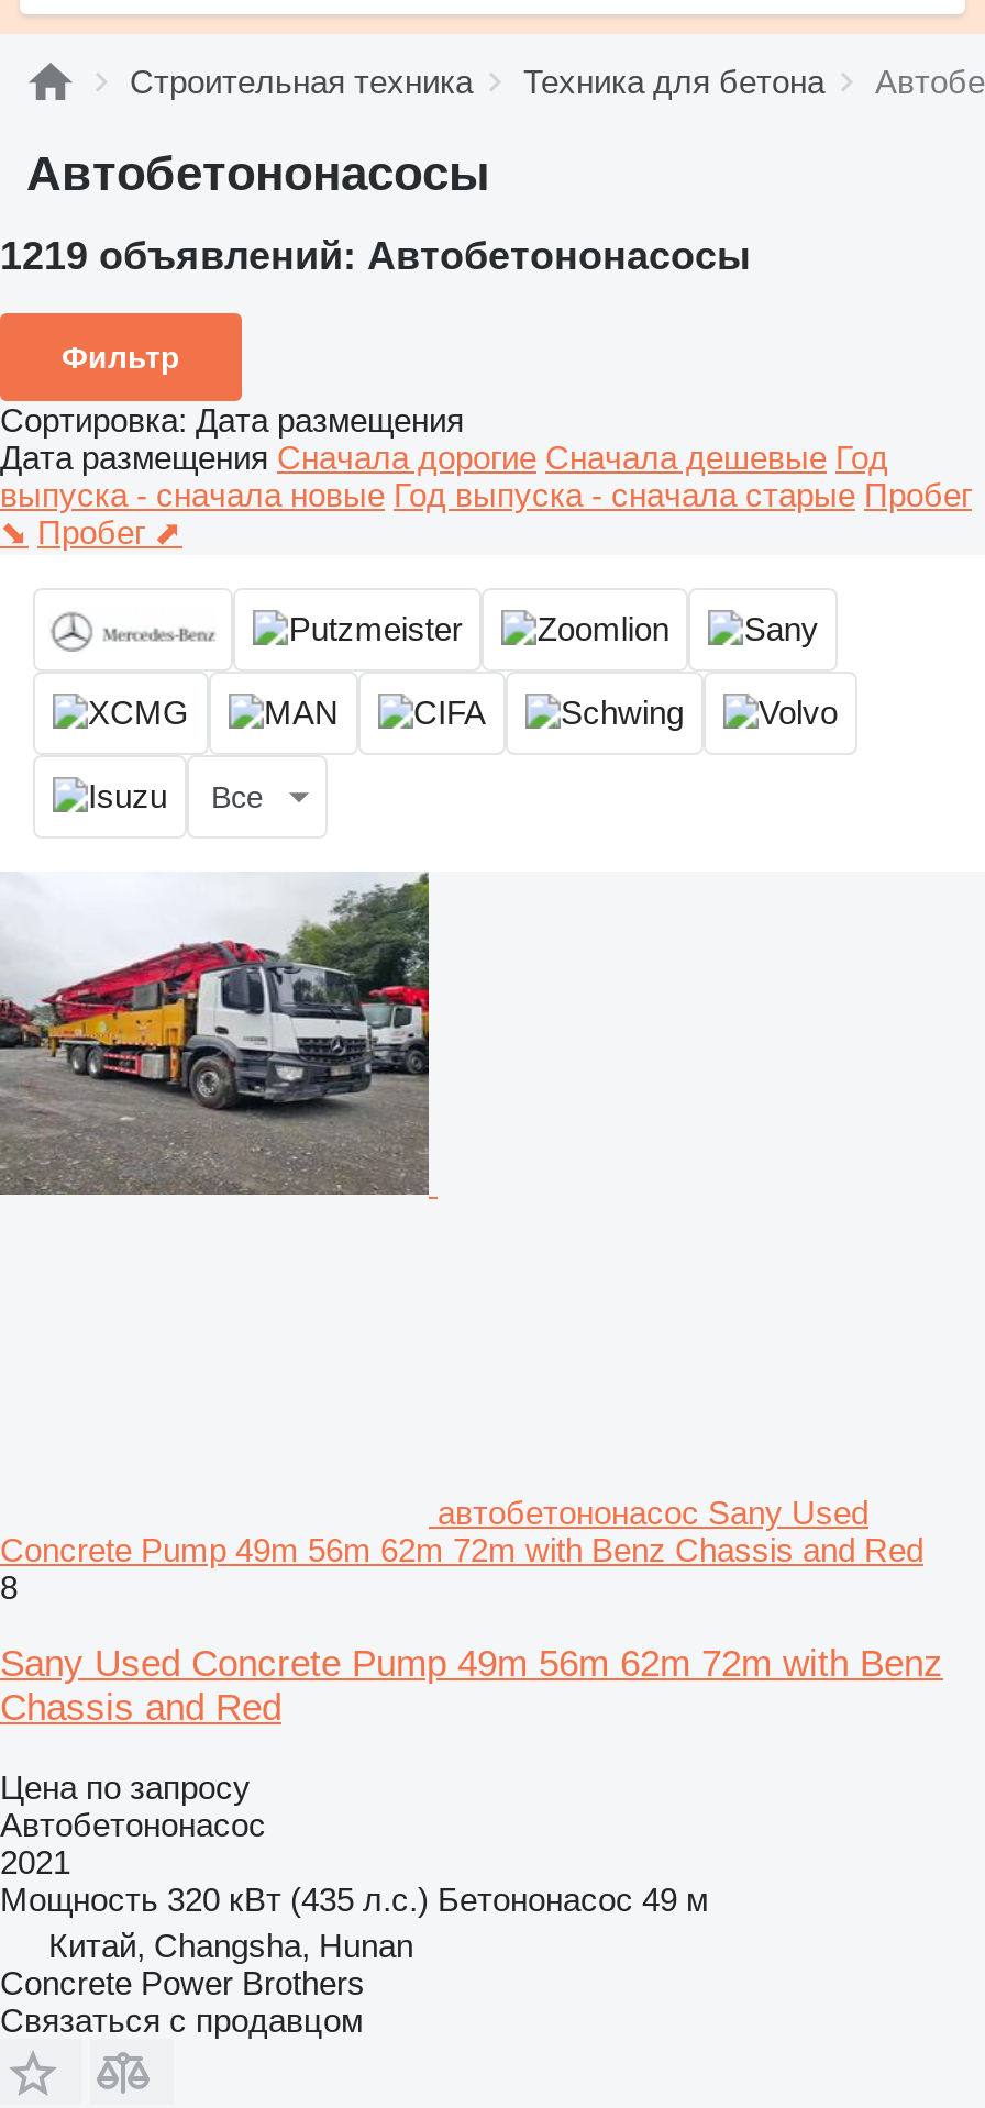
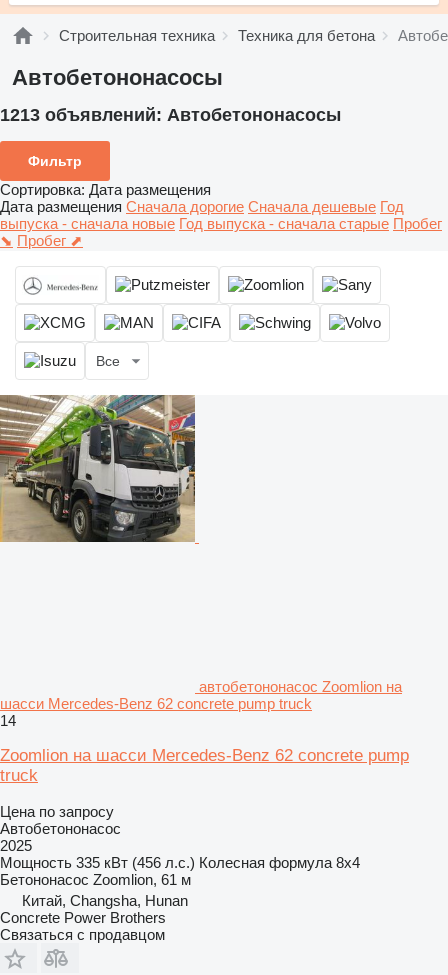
- 1219 объявлений: Автобетононасосы
+ 1213 объявлений: Автобетононасосы

- [image]
+ [image]

- автобетононасос Sany Used
- Concrete Pump 49m 56m 62m 72m with Benz Chassis and Red
- 8
+ автобетононасос Zoomlion на
+ шасси Mercedes-Benz 62 concrete pump truck
+ 14

- Sany Used Concrete Pump 49m 56m 62m 72m with Benz
- Chassis and Red
+ Zoomlion на шасси Mercedes-Benz 62 concrete pump
+ truck

- 2021
- Мощность 320 кВт (435 л.с.) Бетононасос 49 м
+ 2025
+ Мощность 335 кВт (456 л.с.) Колесная формула 8x4
+ Бетононасос Zoomlion, 61 м
